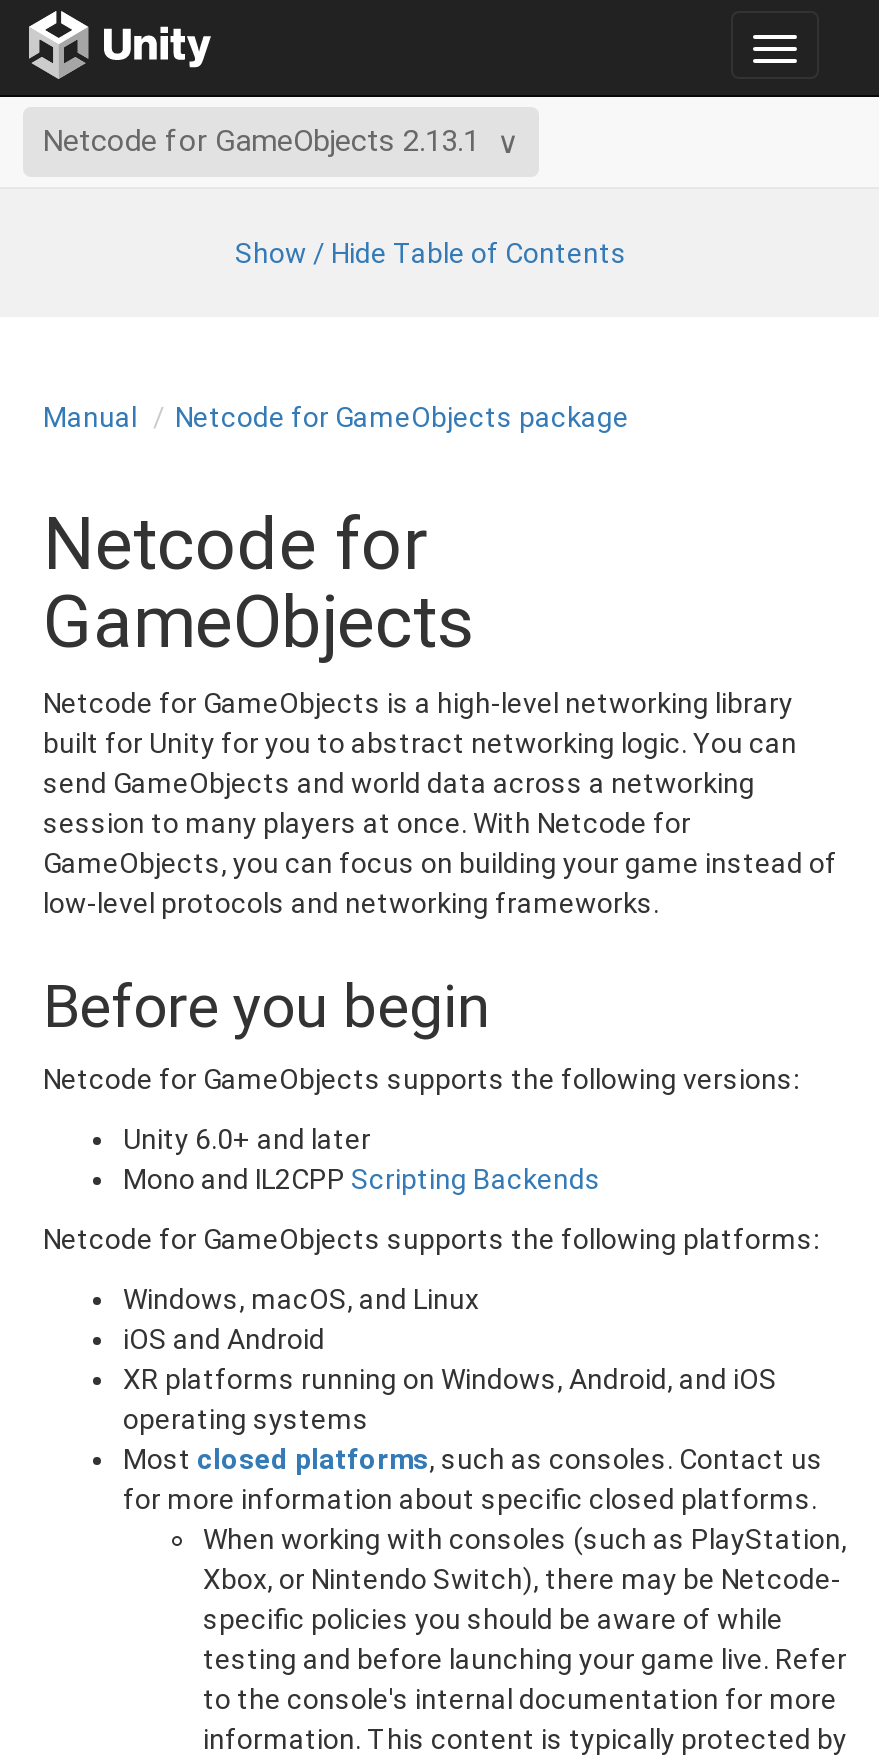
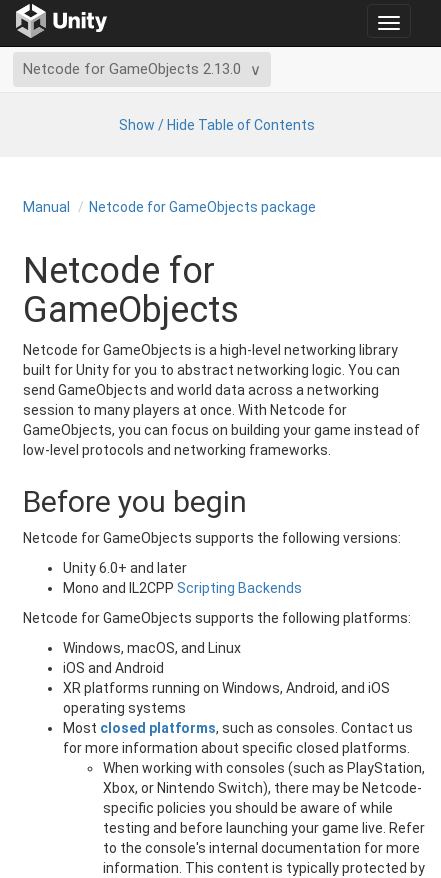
- Netcode for GameObjects 2.13.1
+ Netcode for GameObjects 2.13.0
